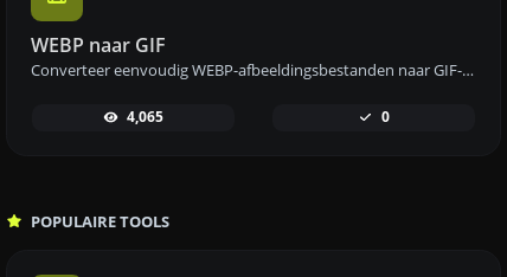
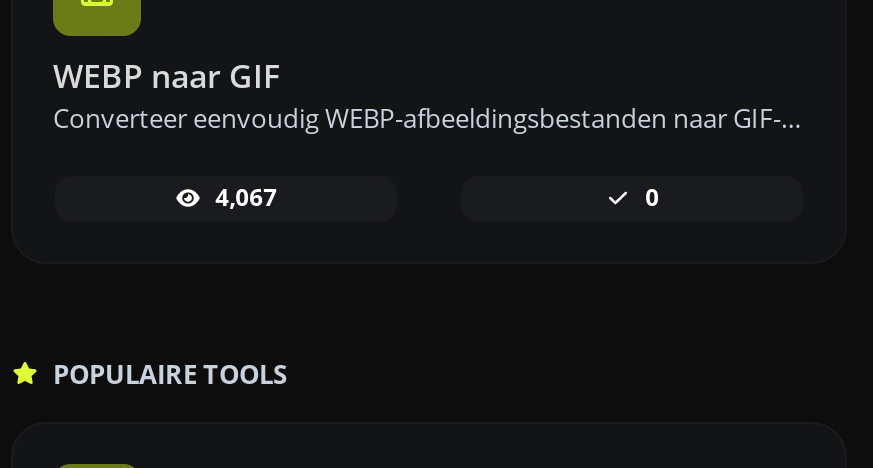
- 4,065
+ 4,067
